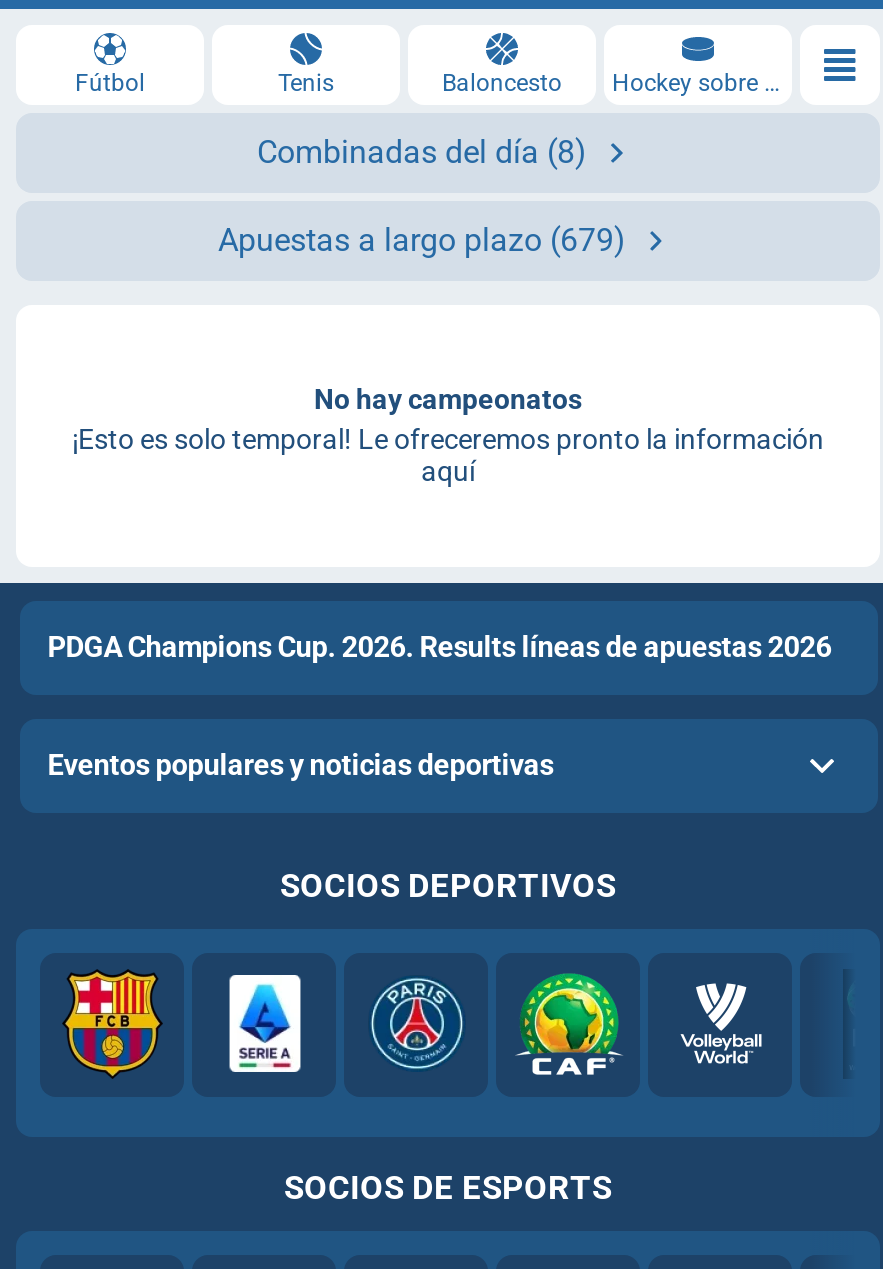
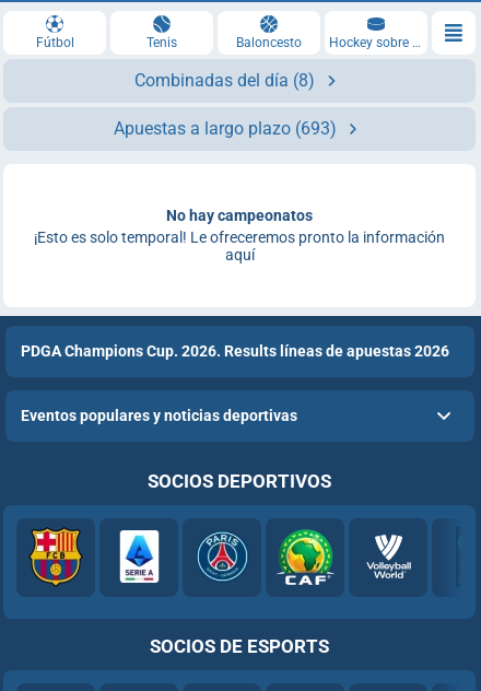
- Apuestas a largo plazo (679)
+ Apuestas a largo plazo (693)
